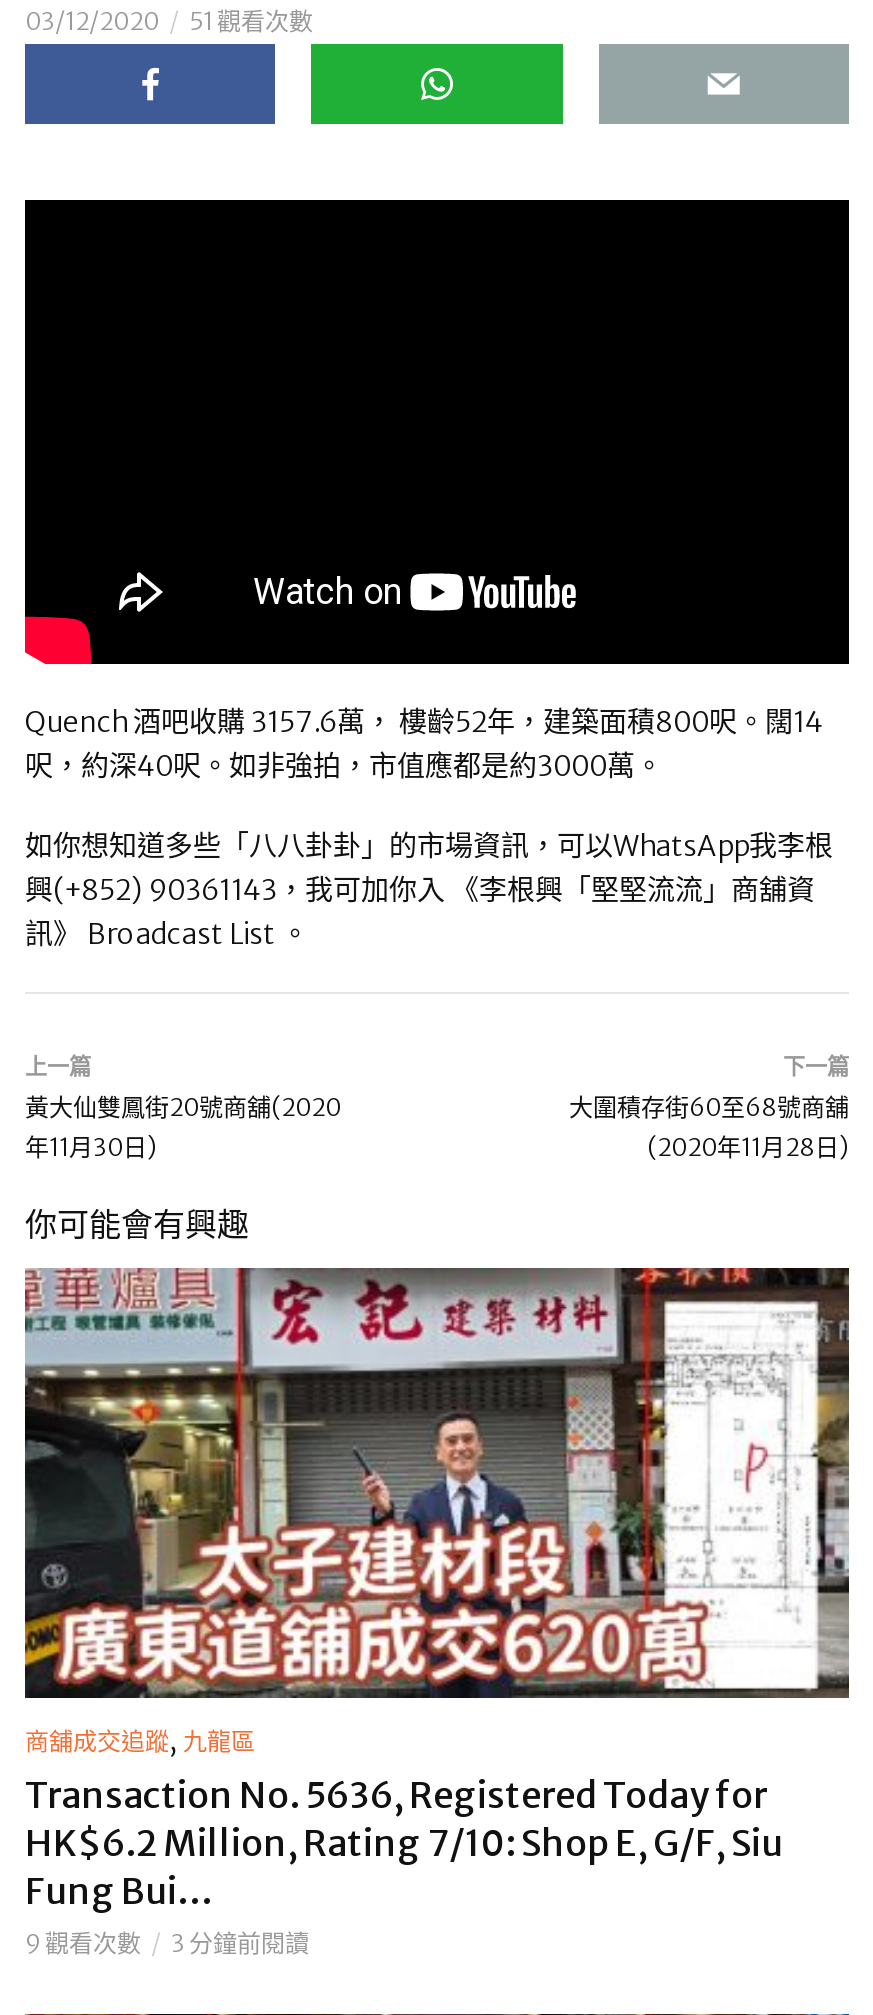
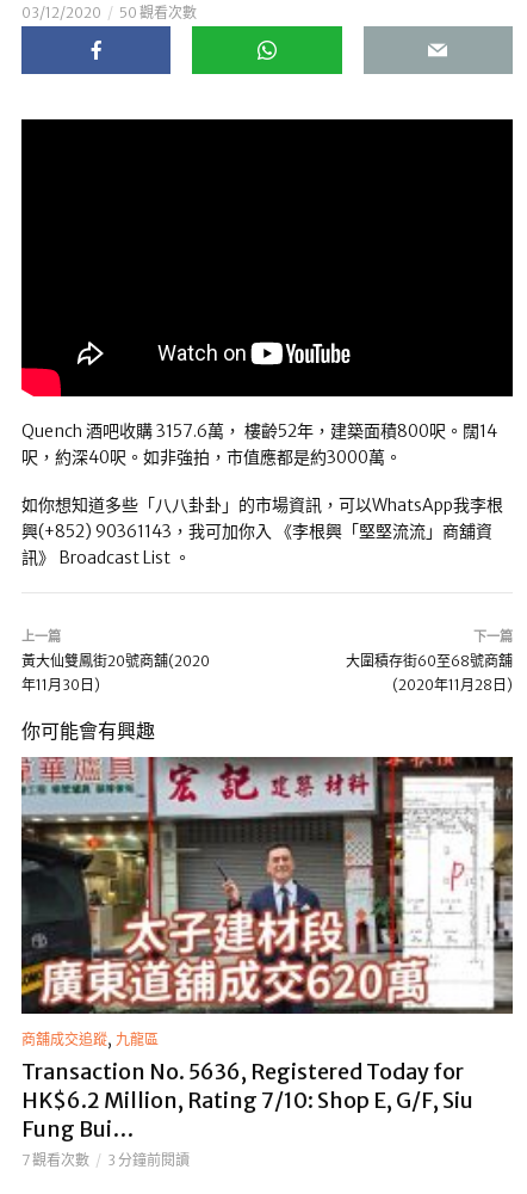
- 03/12/2020 51 觀看次數
+ 03/12/2020 50 觀看次數

- 9 觀看次數 3 分鐘前閱讀
+ 7 觀看次數 3 分鐘前閱讀
